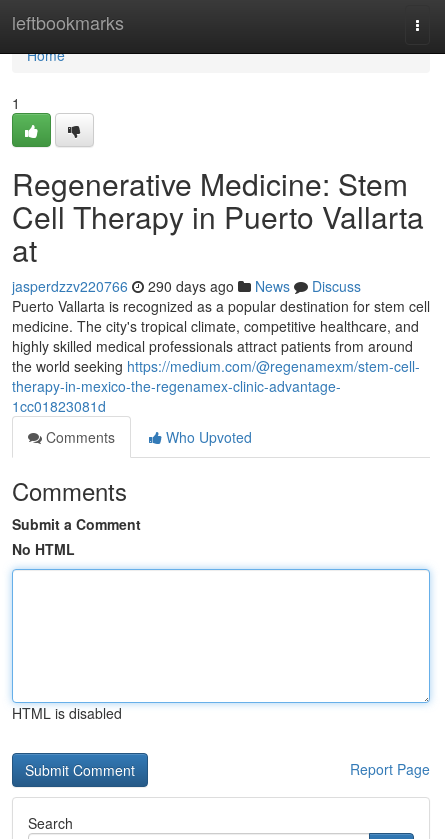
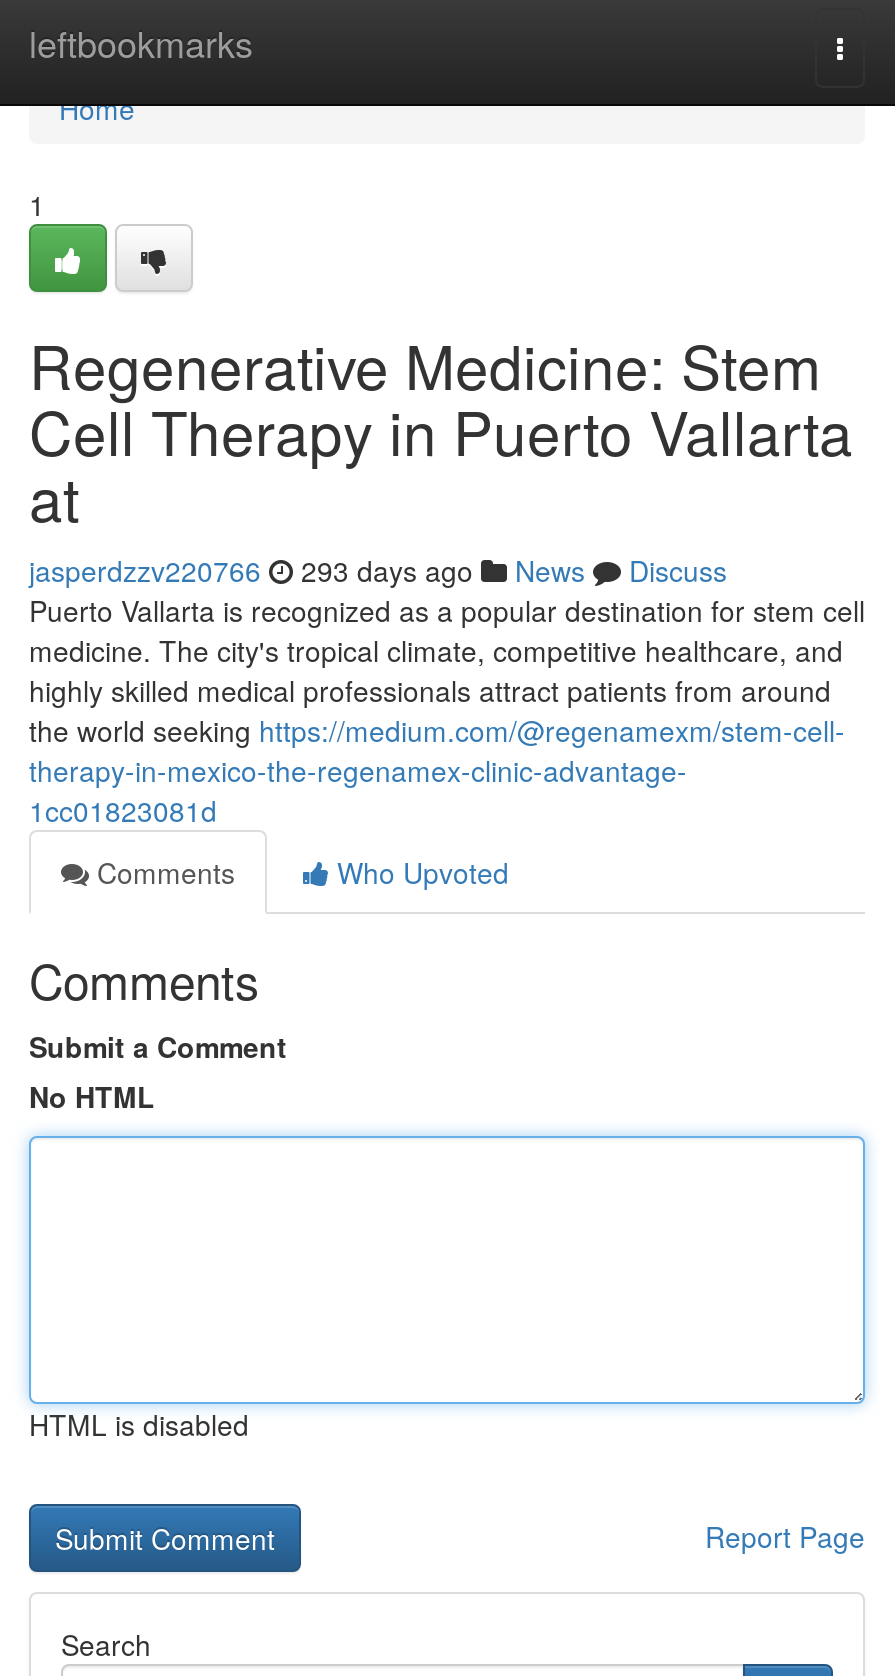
- jasperdzzv220766 290 days ago News Discuss
+ jasperdzzv220766 293 days ago News Discuss
